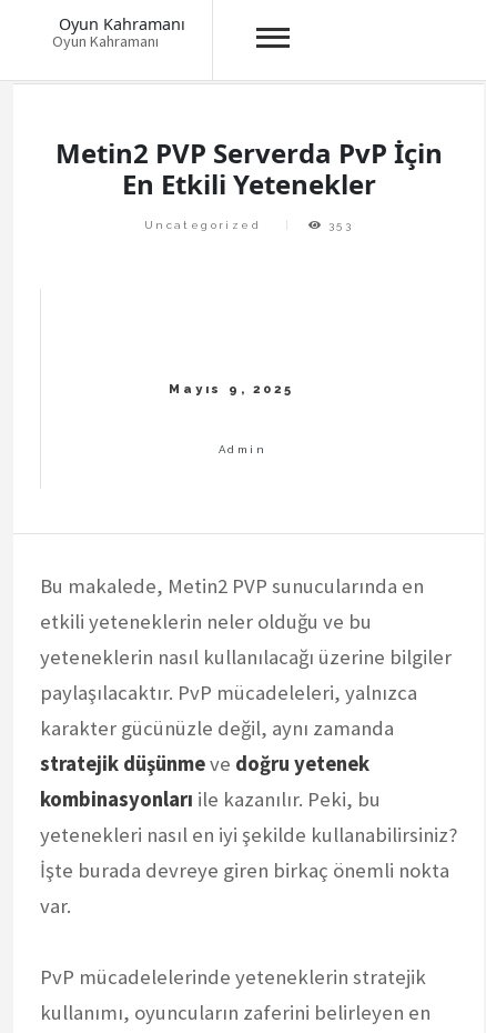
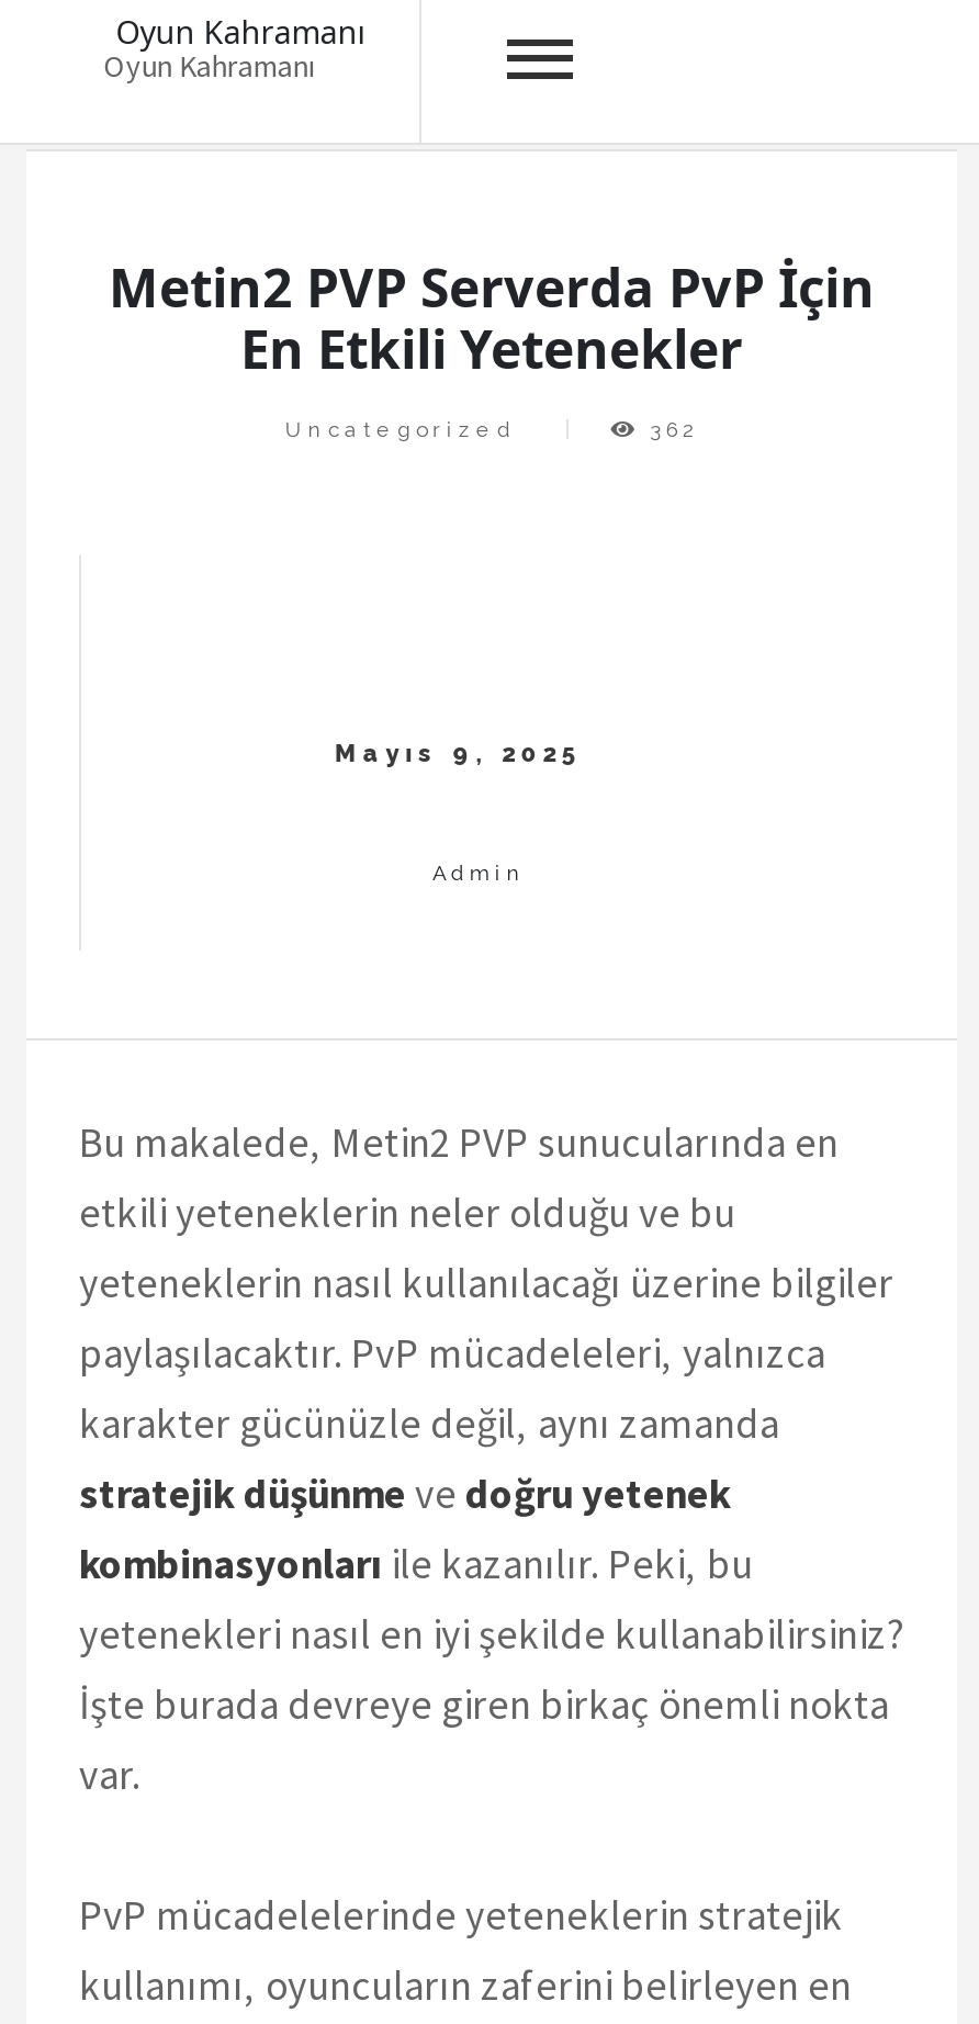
- 353
+ 362
